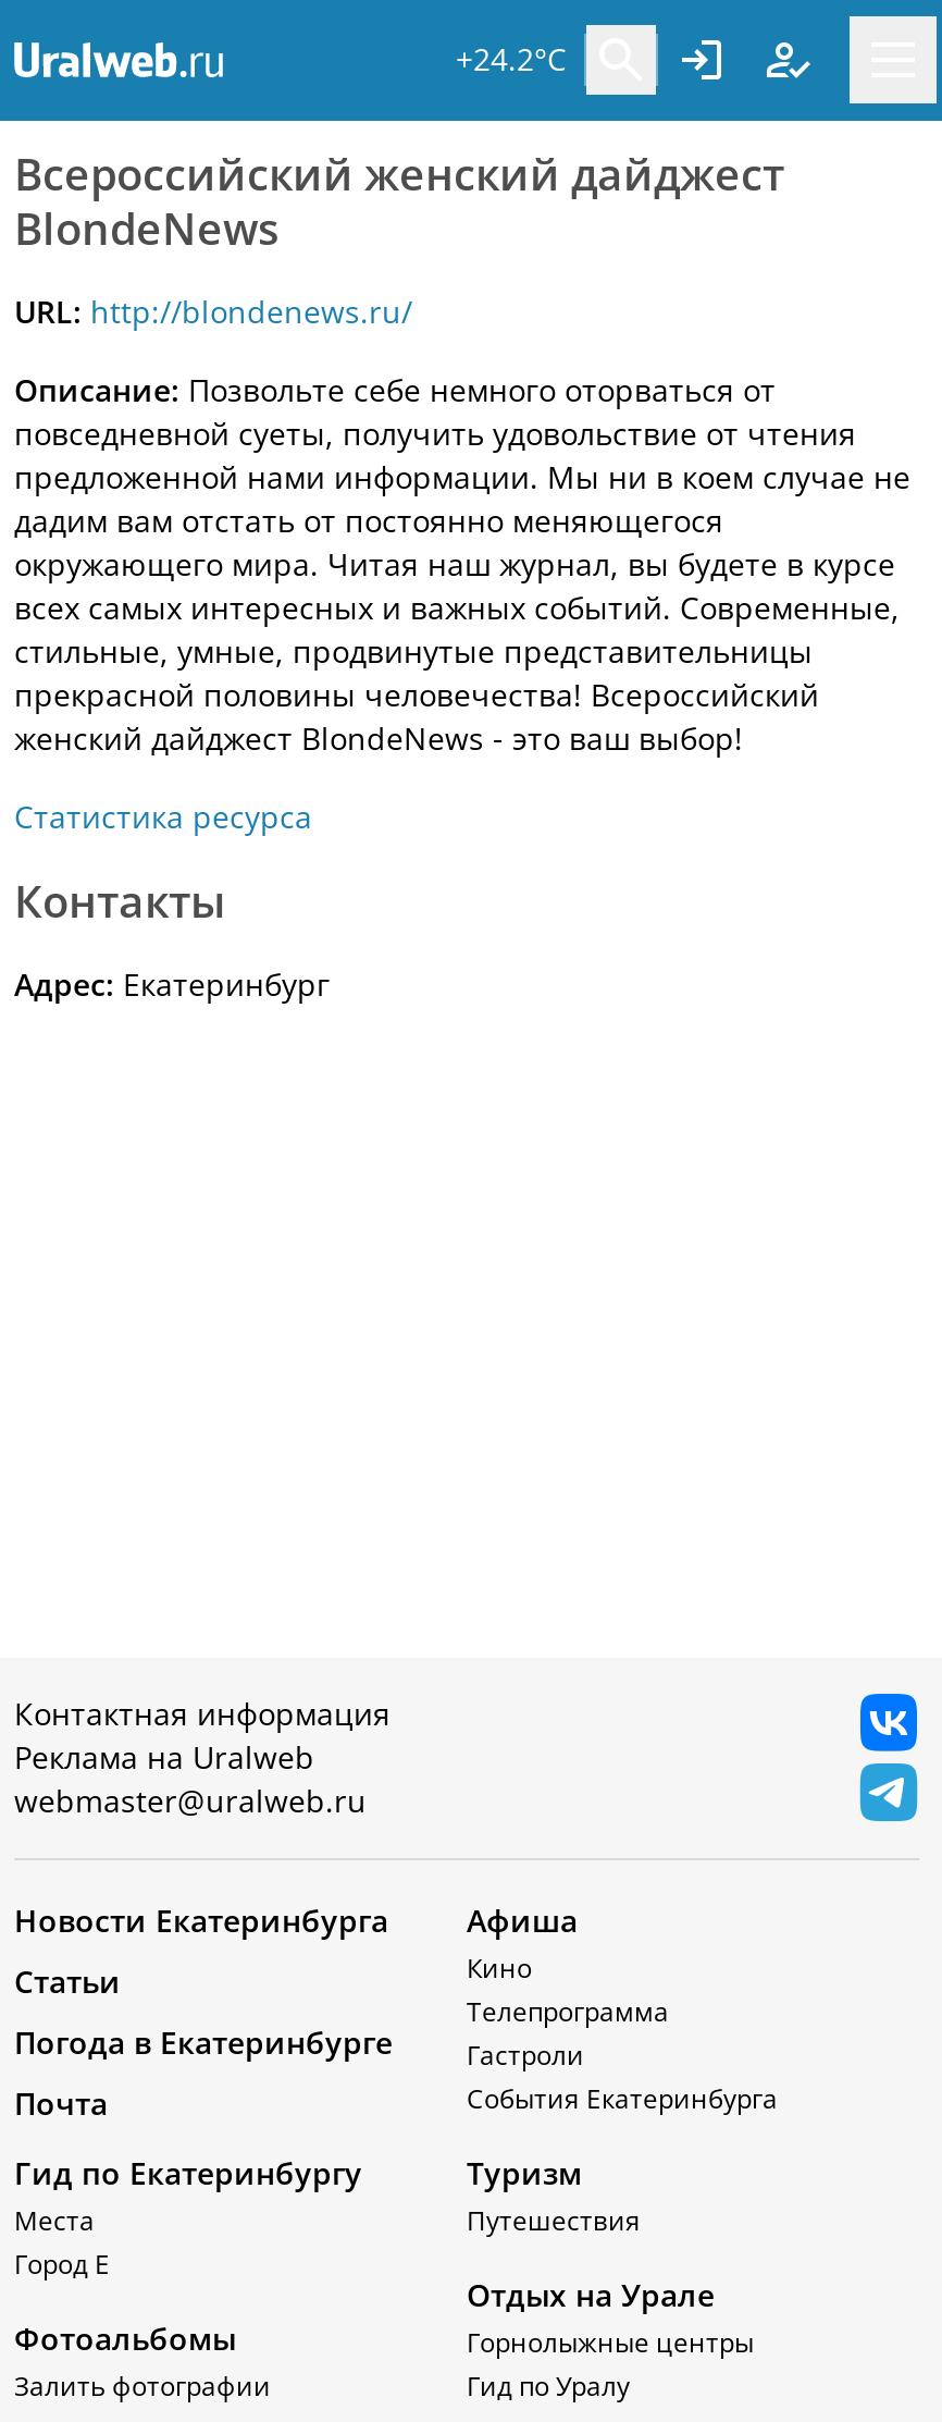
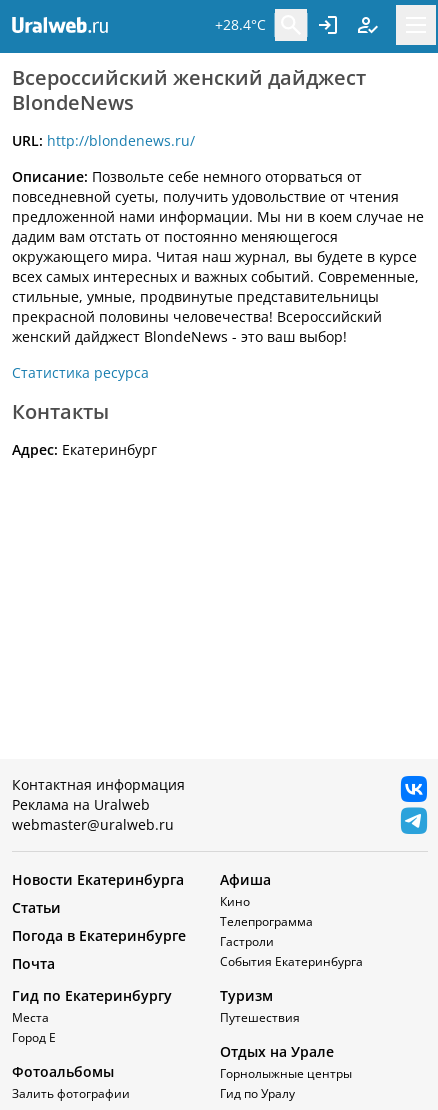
- +24.2°C
+ +28.4°C
